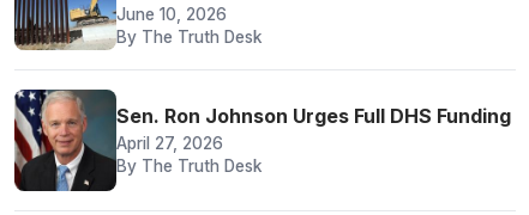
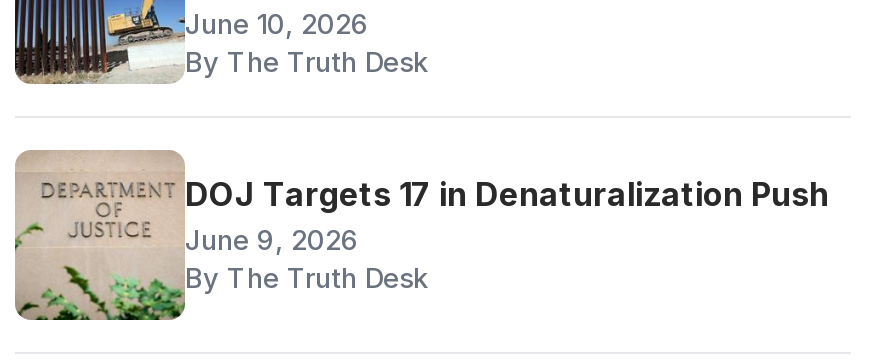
- [image]
- Sen. Ron Johnson Urges Full DHS Funding
- April 27, 2026
+ [image]
+ DOJ Targets 17 in Denaturalization Push
+ June 9, 2026
